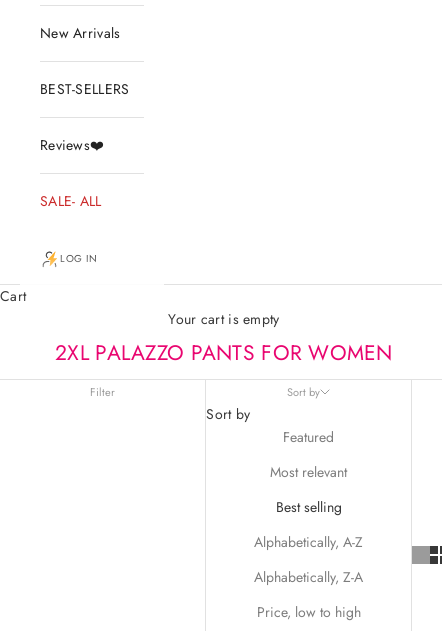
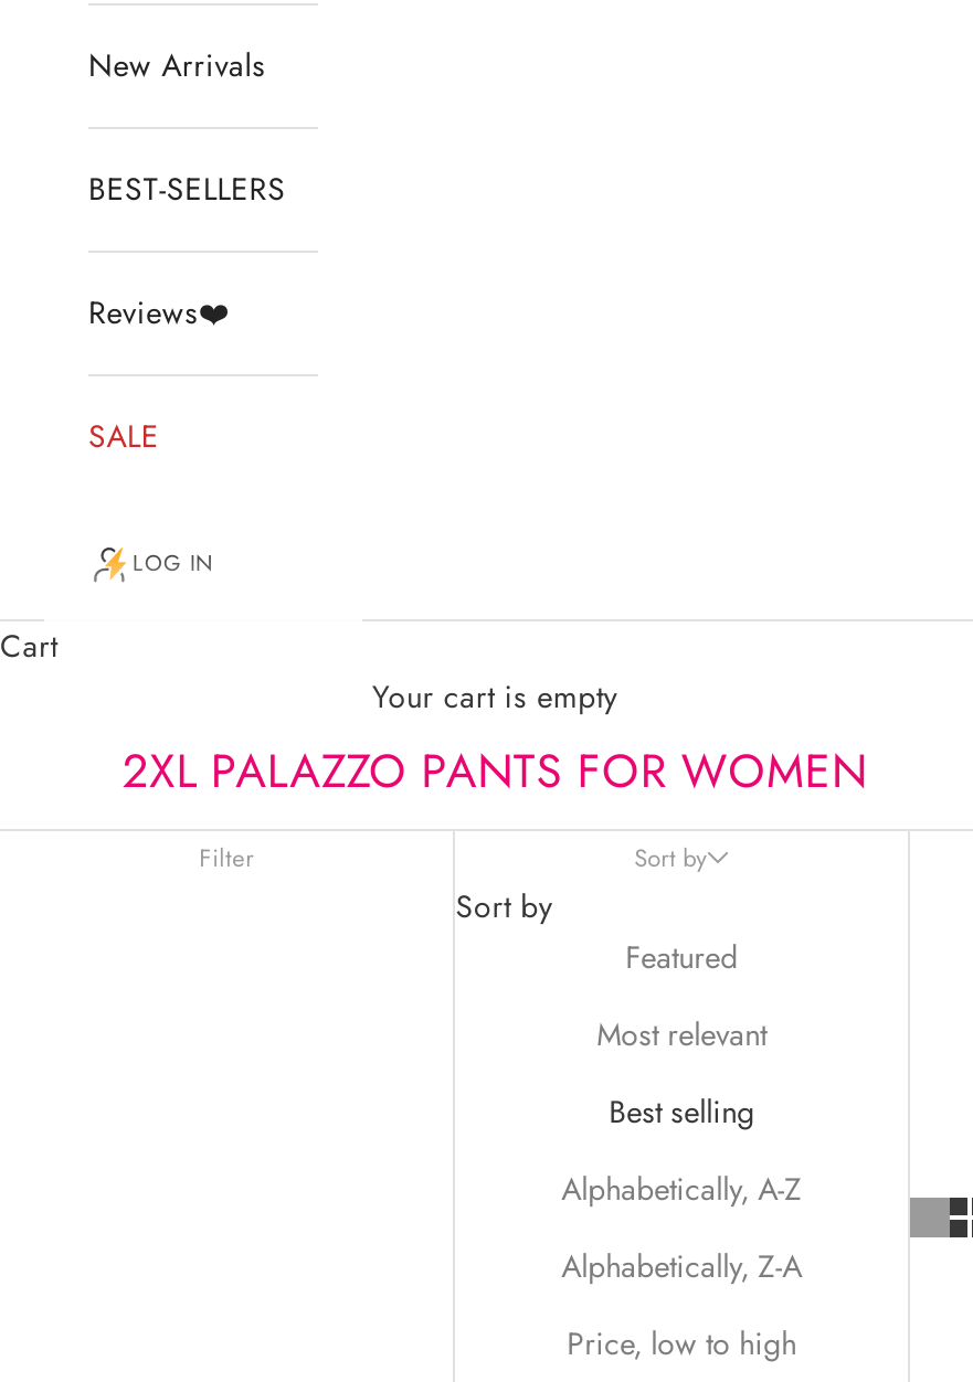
- SALE- ALL
+ SALE
